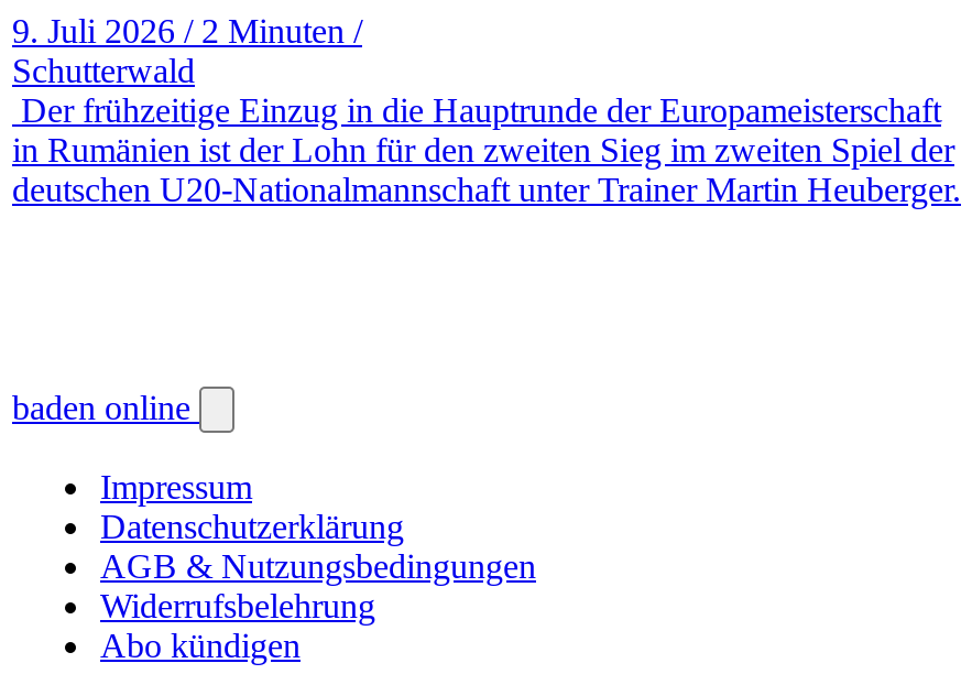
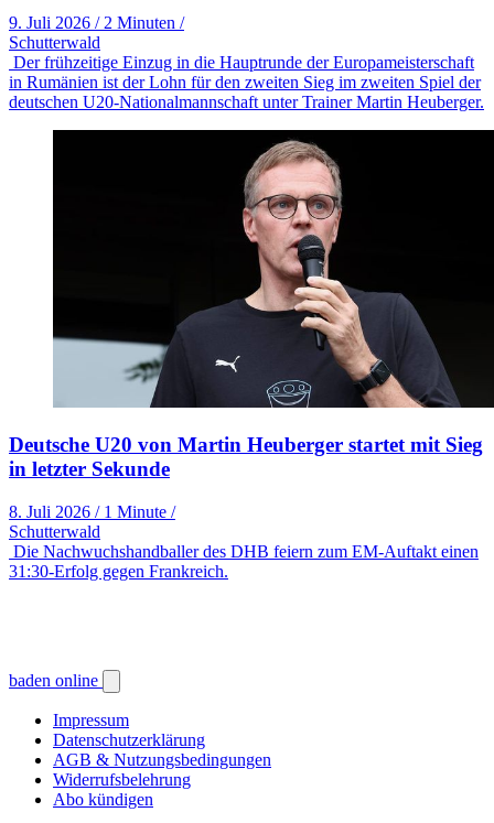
+ [image]
+ Deutsche U20 von Martin Heuberger startet mit Sieg
+ in letzter Sekunde
+ 8. Juli 2026 / 1 Minute /
+ Schutterwald
+ Die Nachwuchshandballer des DHB feiern zum EM-Auftakt einen
+ 31:30-Erfolg gegen Frankreich.
